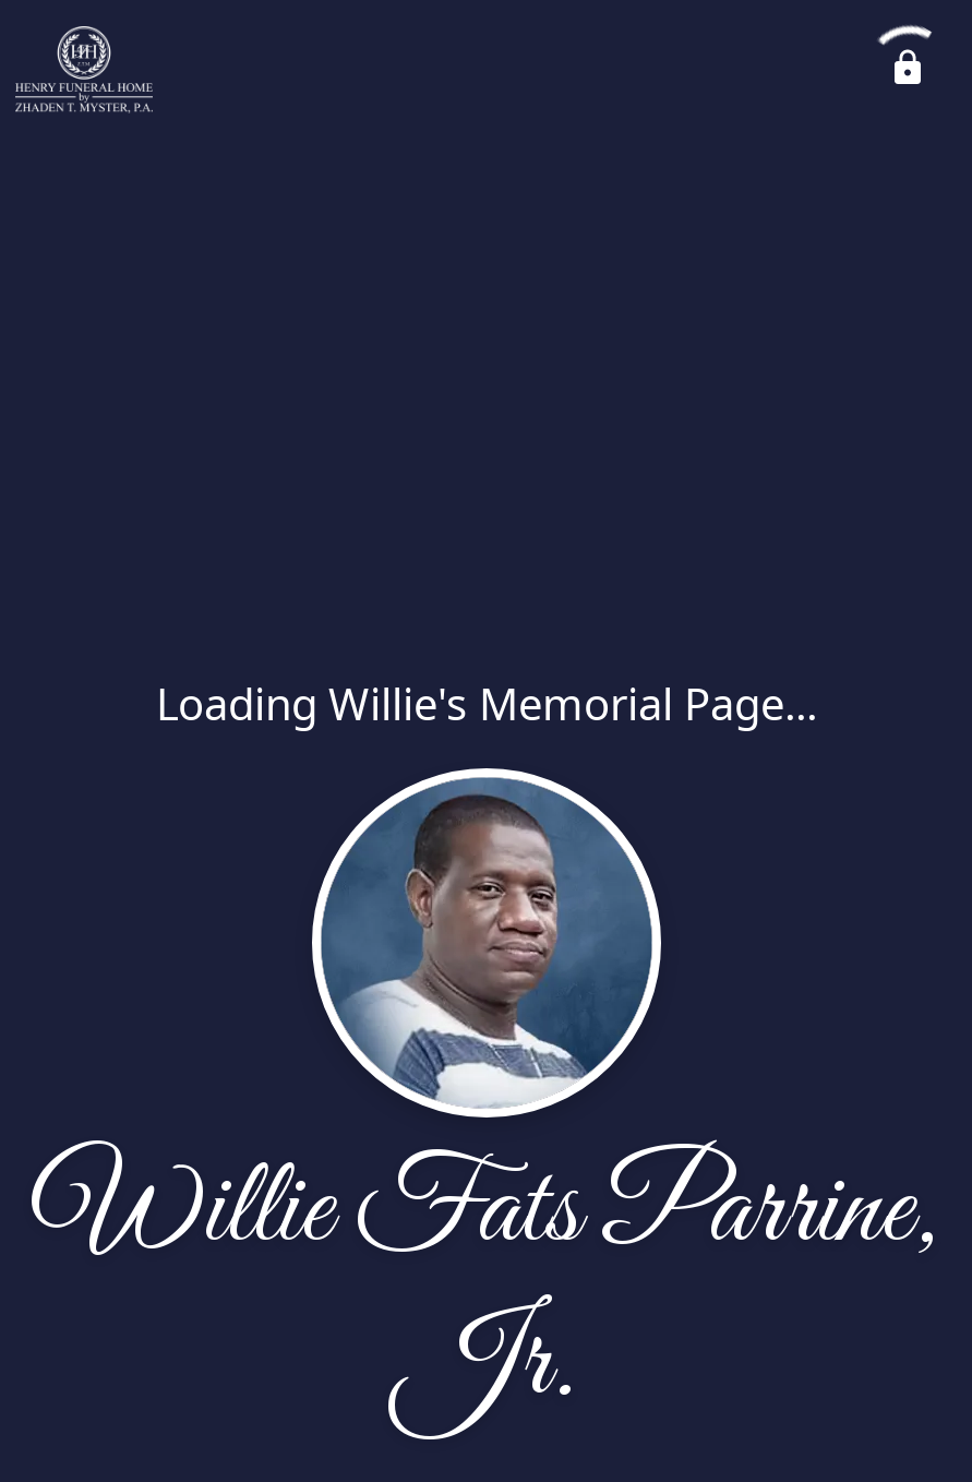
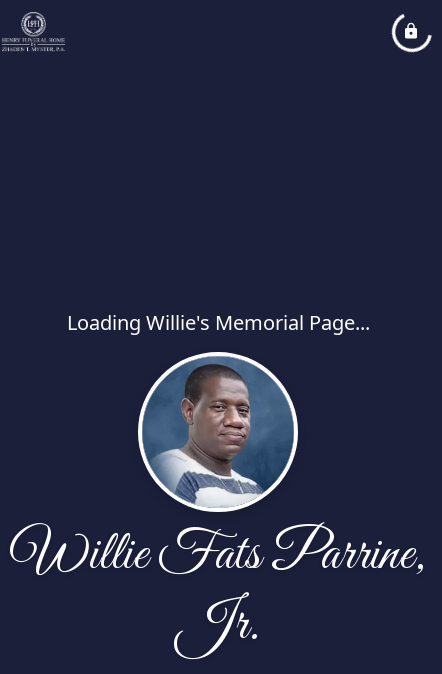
- [image]
+ [image]
